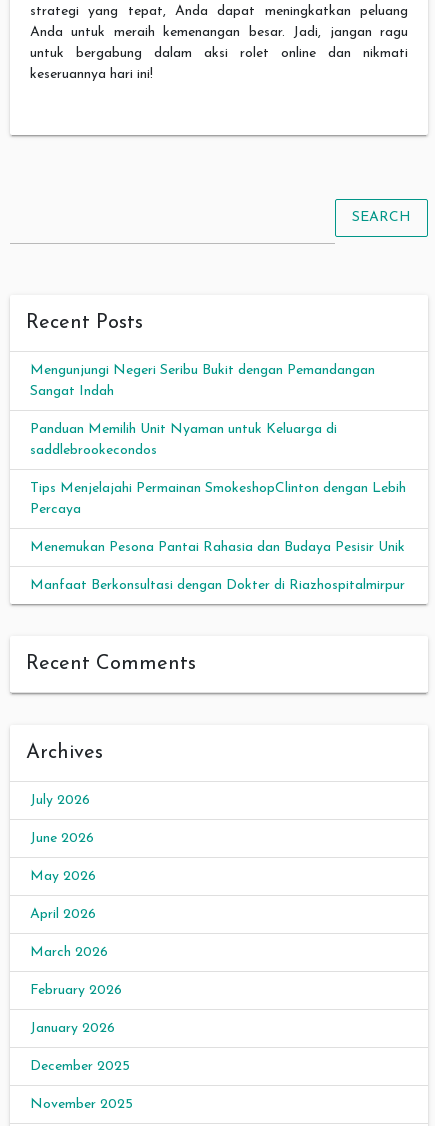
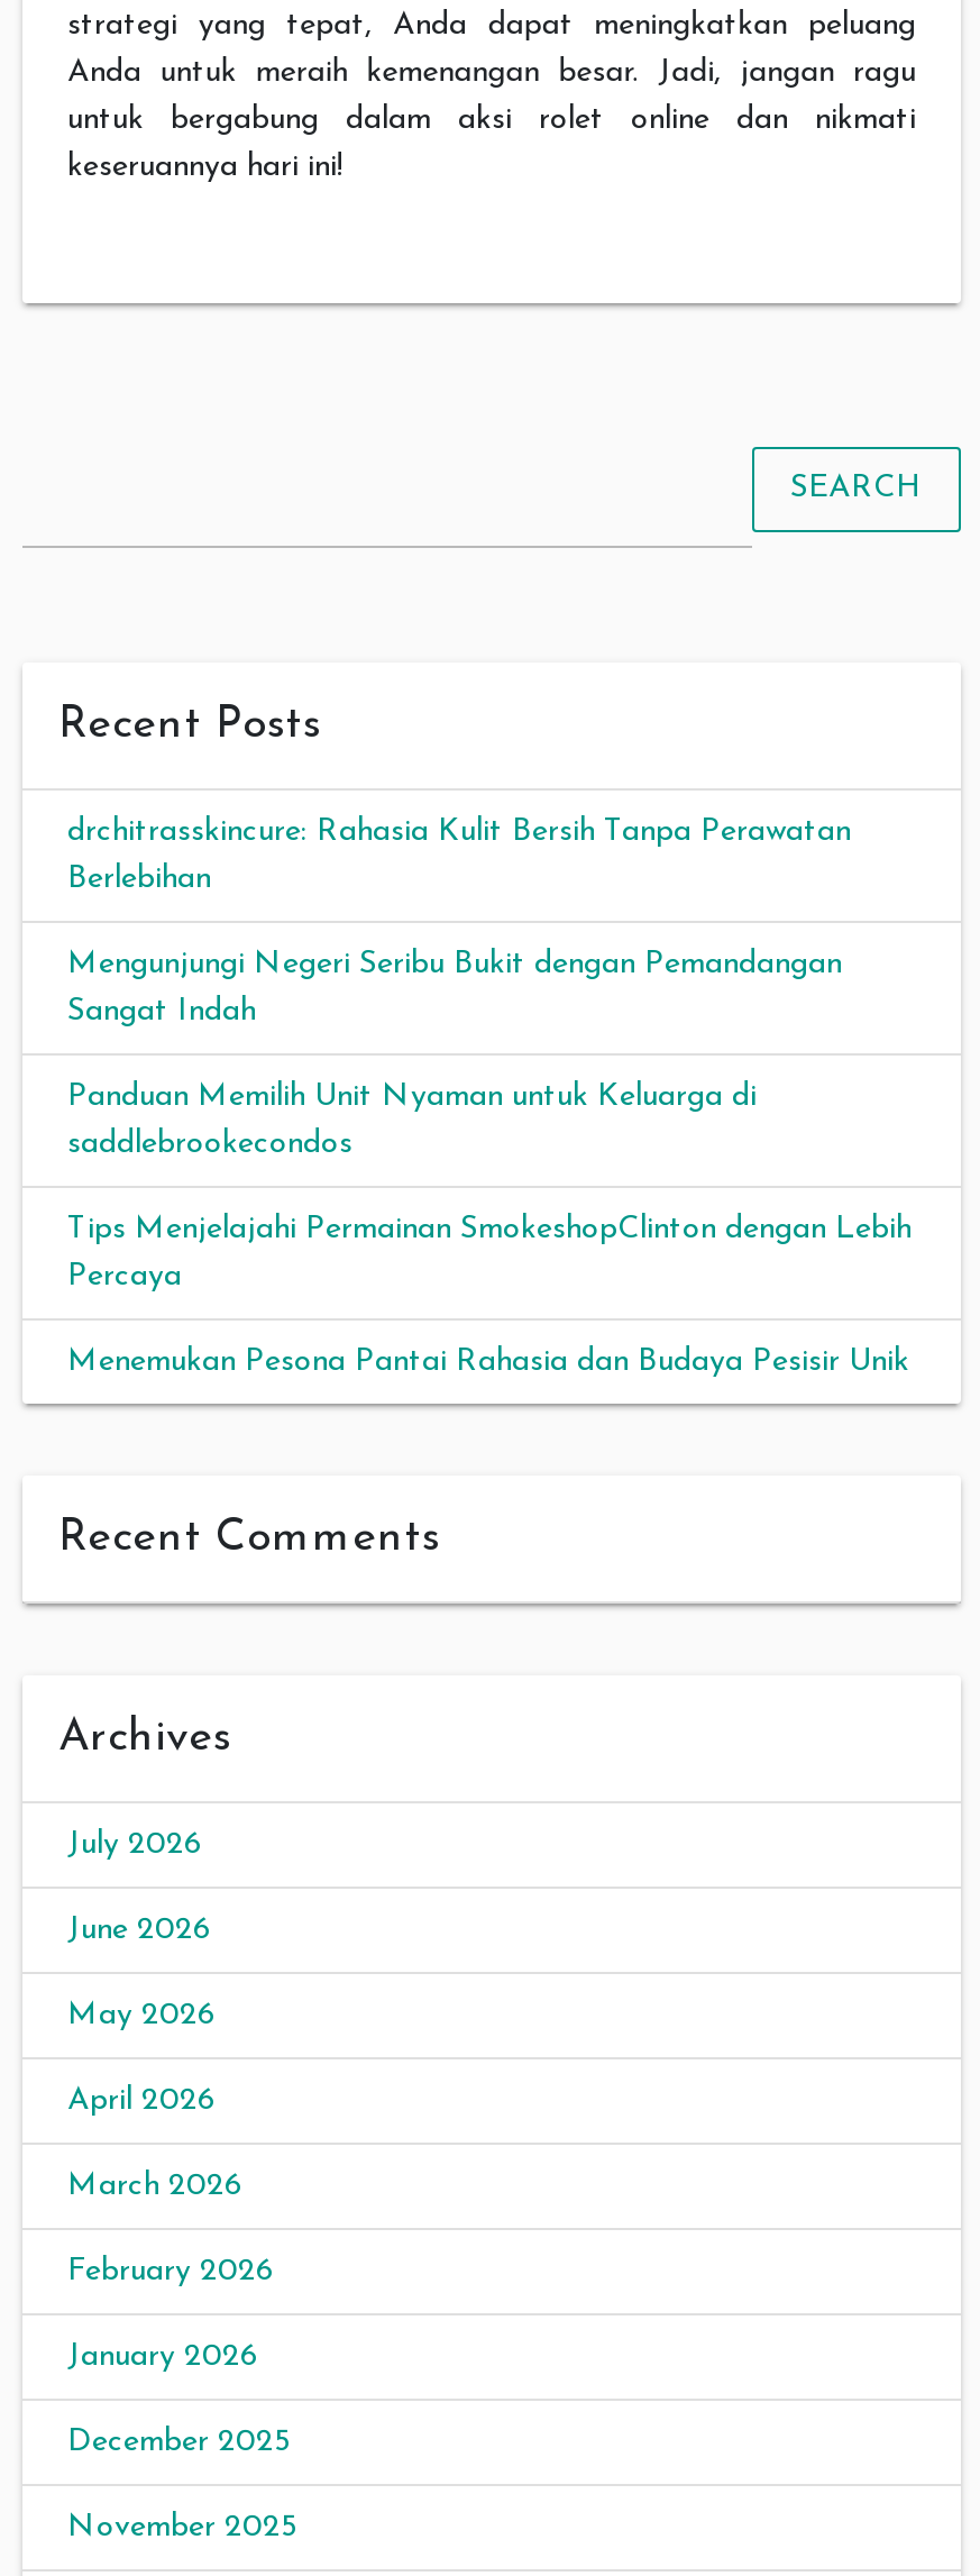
+ drchitrasskincure: Rahasia Kulit Bersih Tanpa Perawatan
+ Berlebihan

moved down: Mengunjungi Negeri Seribu Bukit dengan Pemandangan | Sangat Indah | Panduan Memilih Unit Nyaman untuk Keluarga di | saddlebrookecondos | Tips Menjelajahi Permainan SmokeshopClinton dengan Lebih | Percaya | Menemukan Pesona Pantai Rahasia dan Budaya Pesisir Unik

- Manfaat Berkonsultasi dengan Dokter di Riazhospitalmirpur
